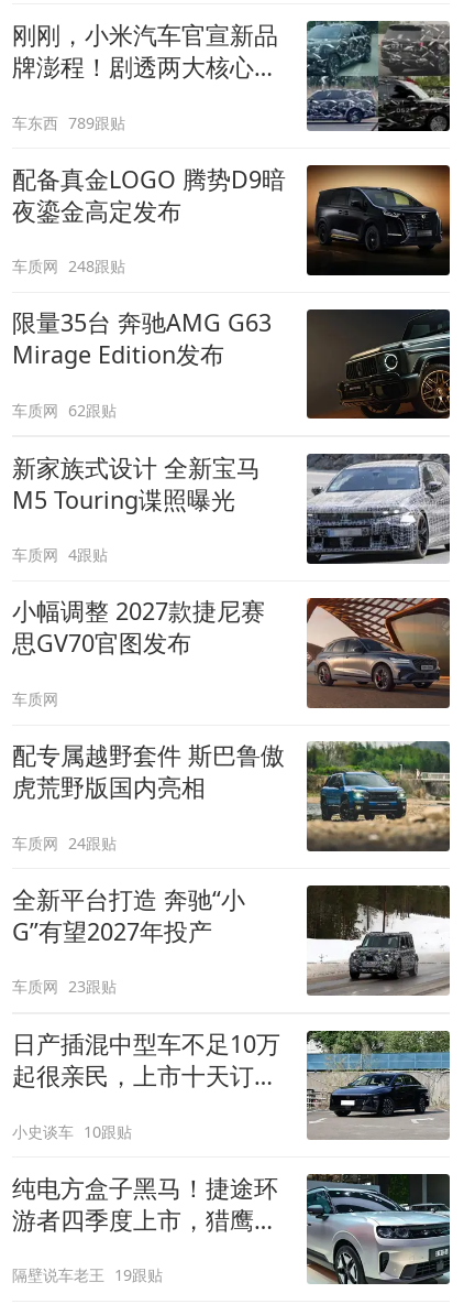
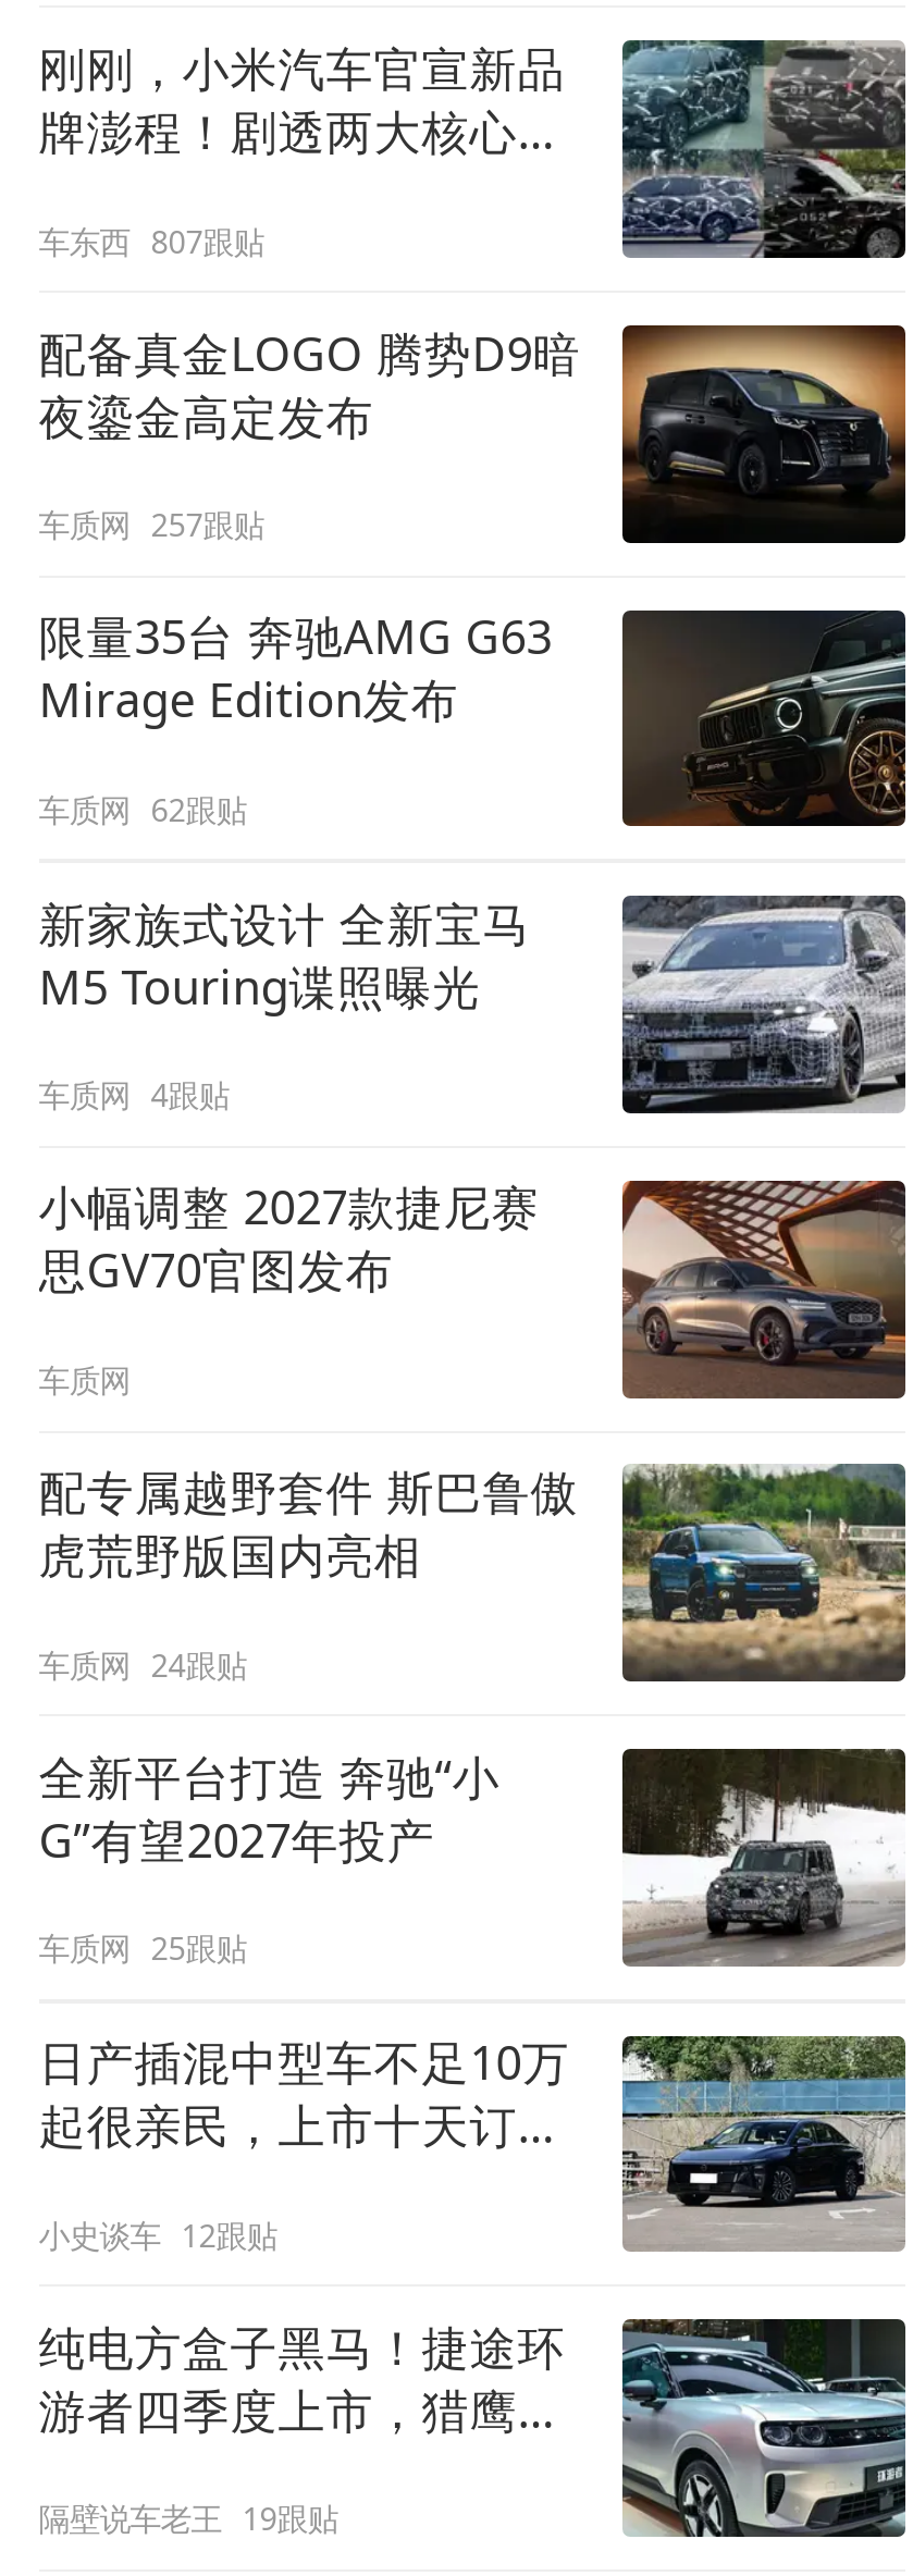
- 车东西 789跟贴
+ 车东西 807跟贴

- 车质网 248跟贴
+ 车质网 257跟贴

- 车质网 23跟贴
+ 车质网 25跟贴

- 小史谈车 10跟贴
+ 小史谈车 12跟贴
